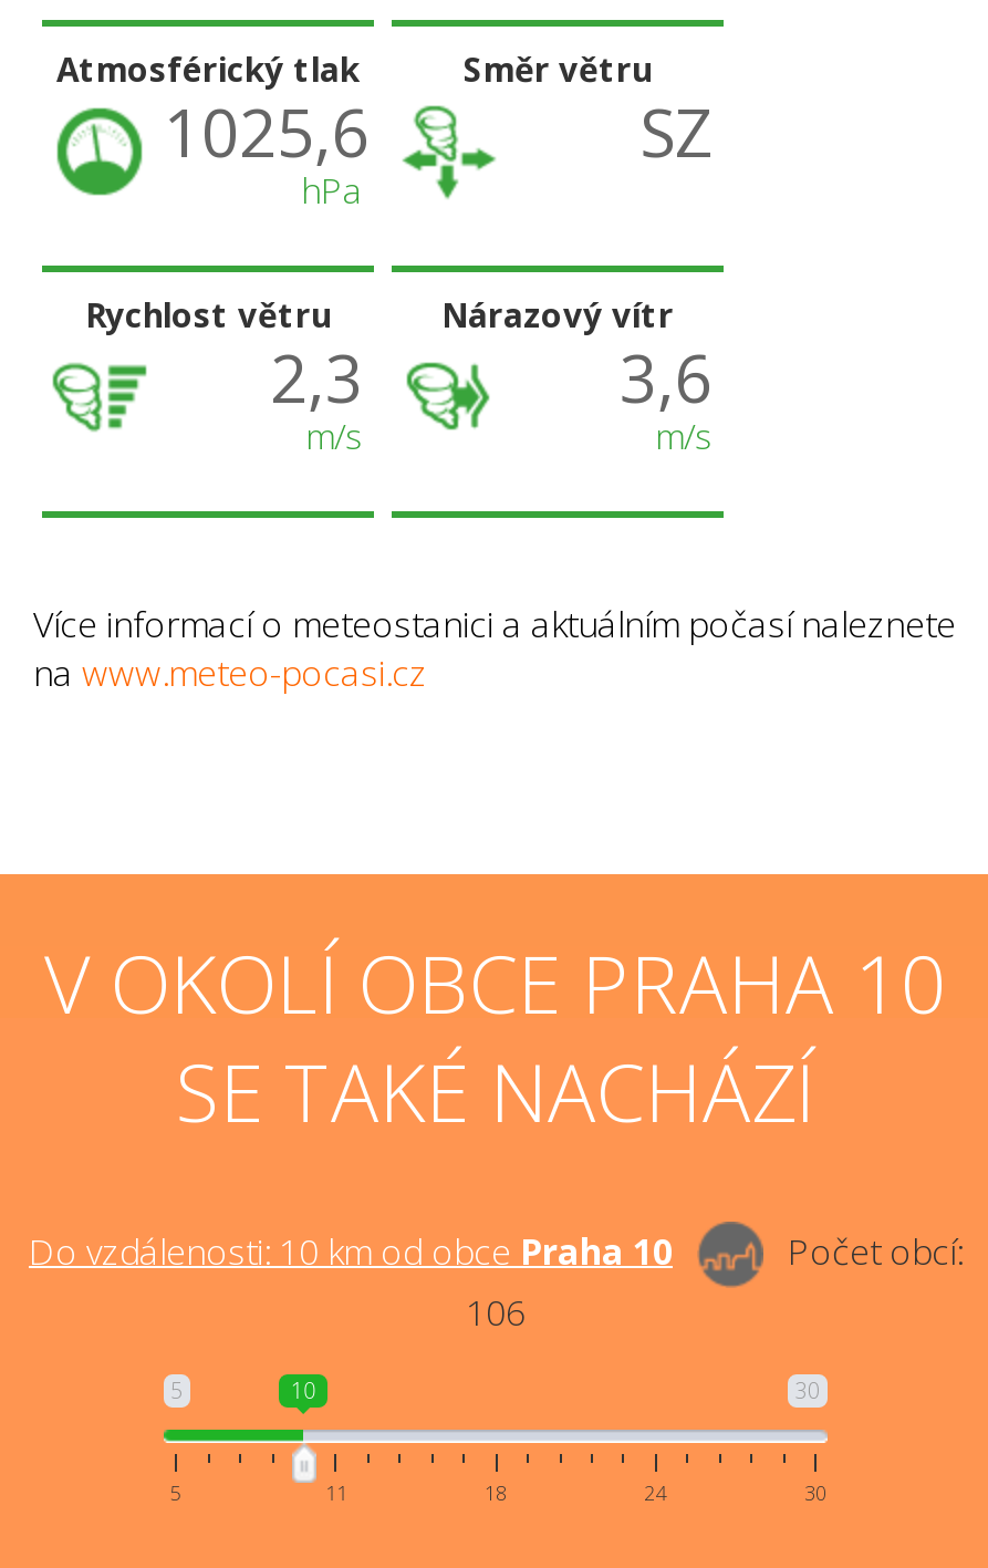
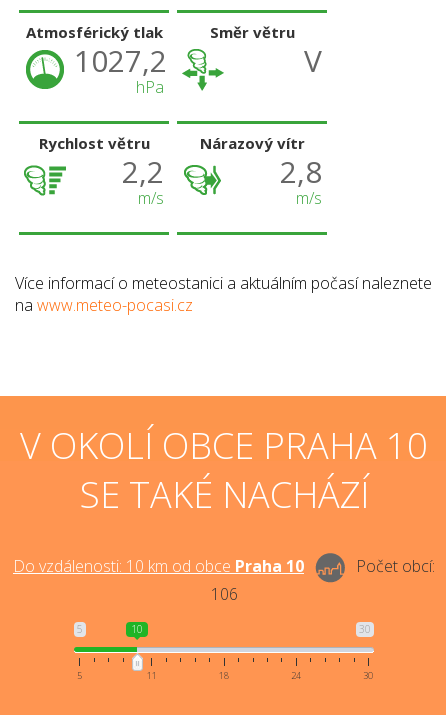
- 1025,6
+ 1027,2

- SZ
+ V

- 2,3
+ 2,2

- 3,6
+ 2,8
